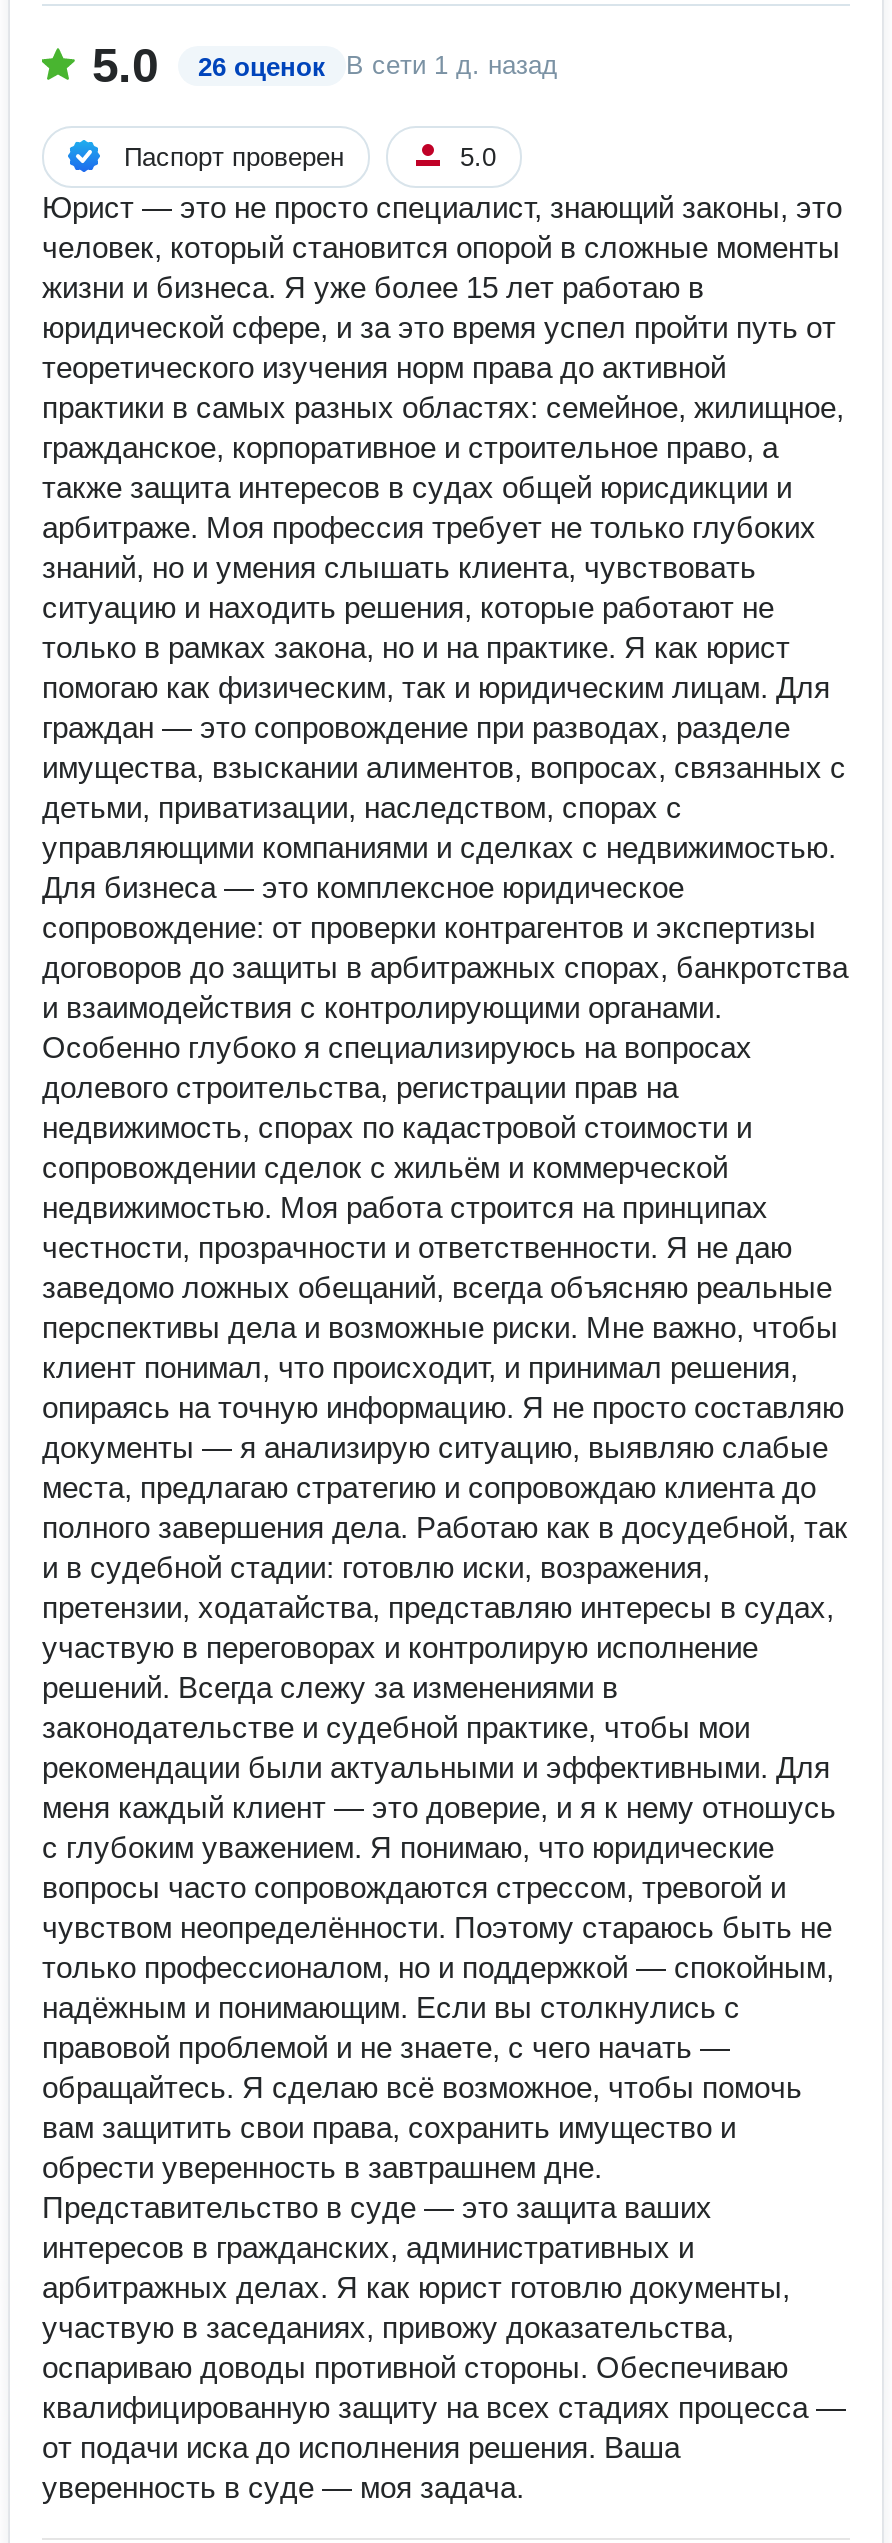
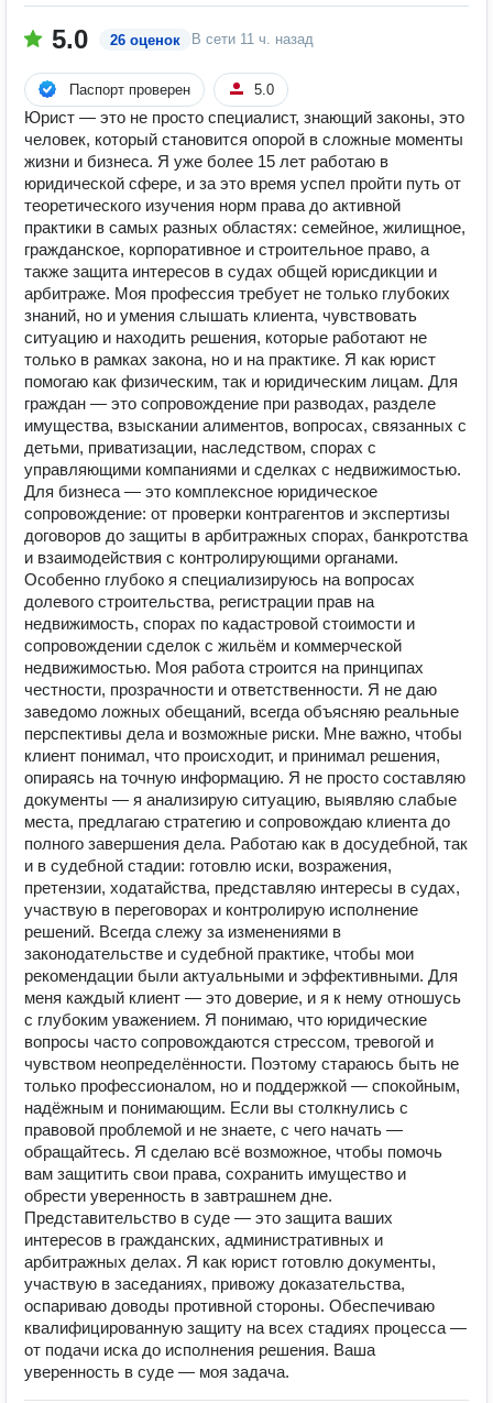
- 5.0 26 оценок В сети 1 д. назад
+ 5.0 26 оценок В сети 11 ч. назад
